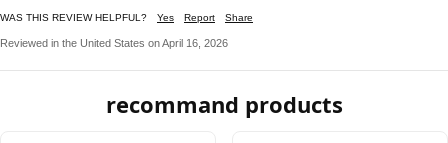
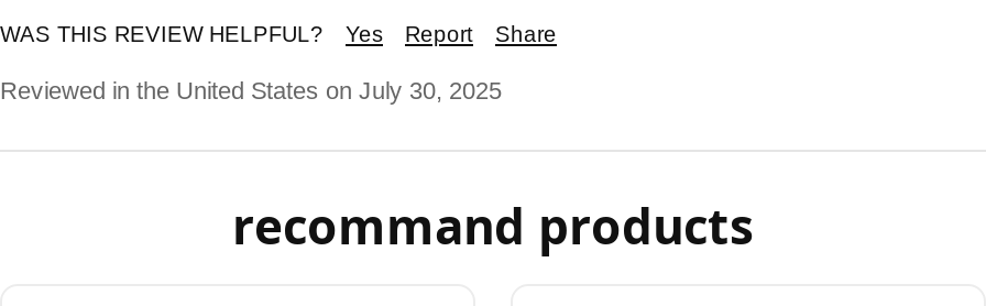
- Reviewed in the United States on April 16, 2026
+ Reviewed in the United States on July 30, 2025
